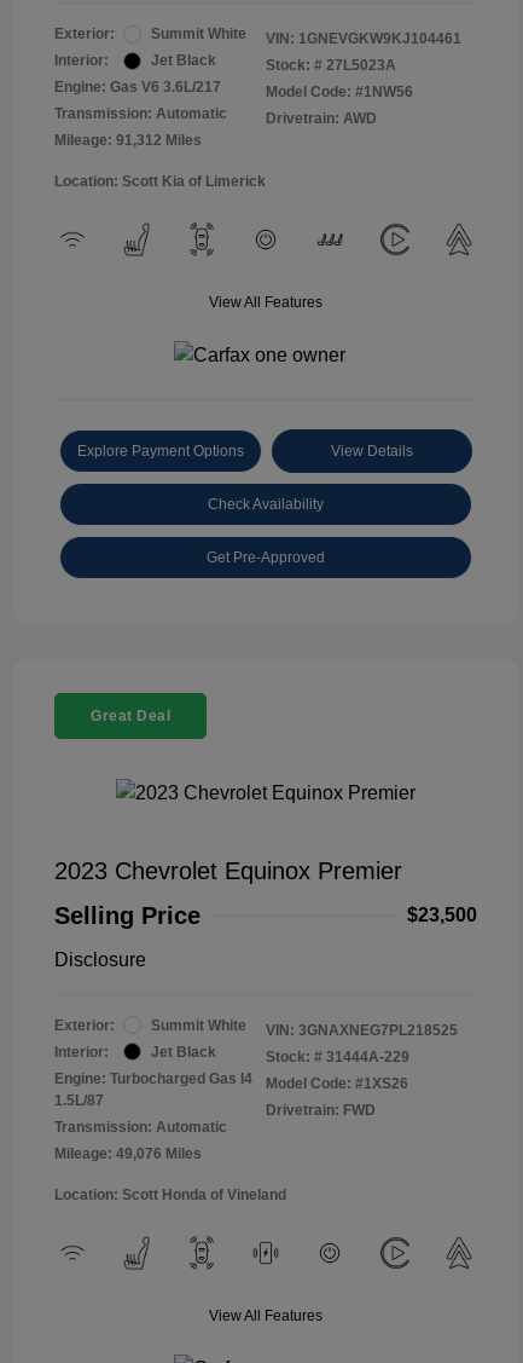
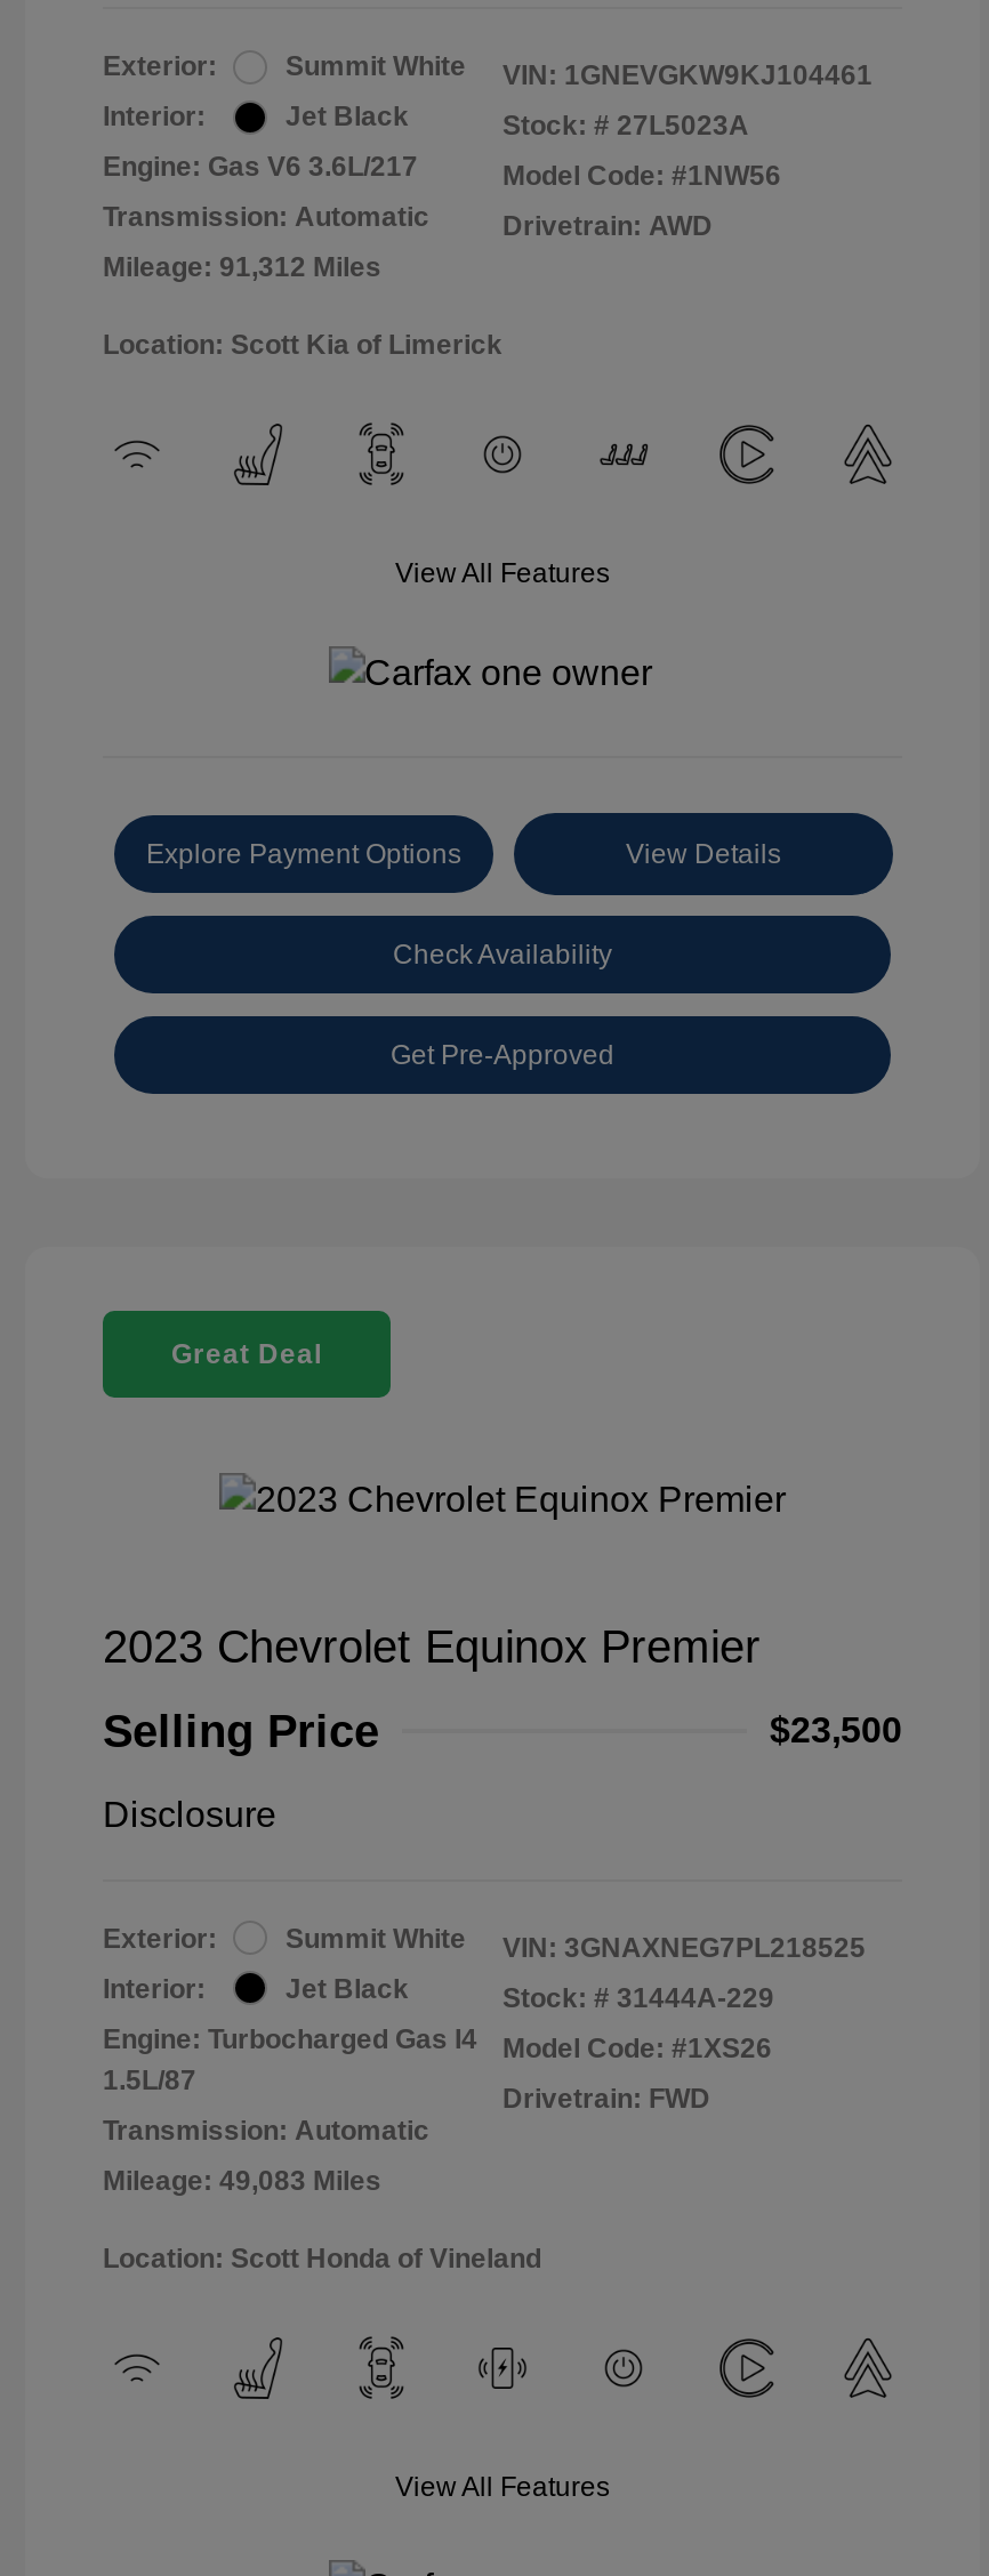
- Mileage: 49,076 Miles
+ Mileage: 49,083 Miles
